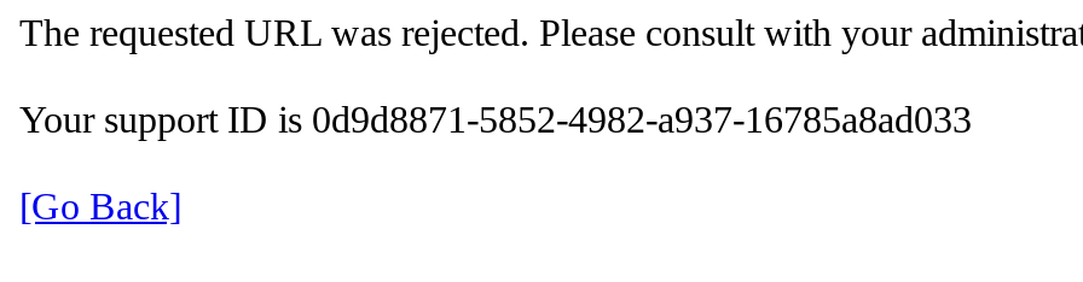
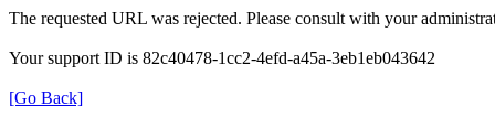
- Your support ID is 0d9d8871-5852-4982-a937-16785a8ad033
+ Your support ID is 82c40478-1cc2-4efd-a45a-3eb1eb043642
